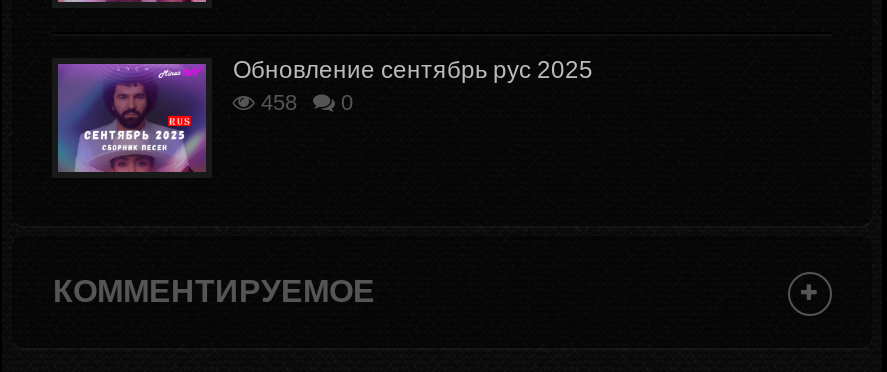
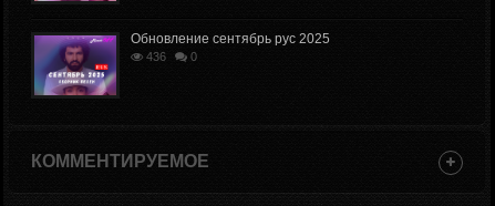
- 458 0
+ 436 0
